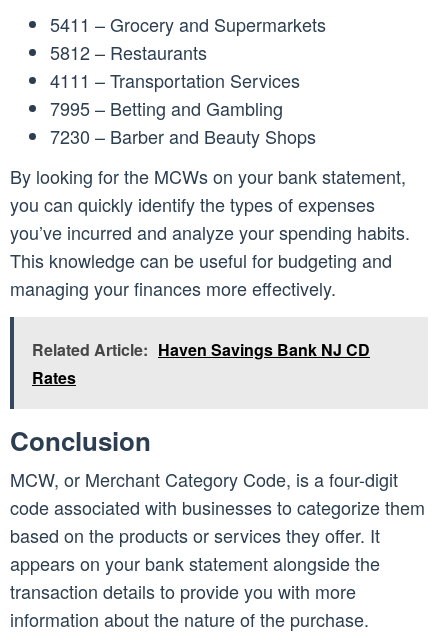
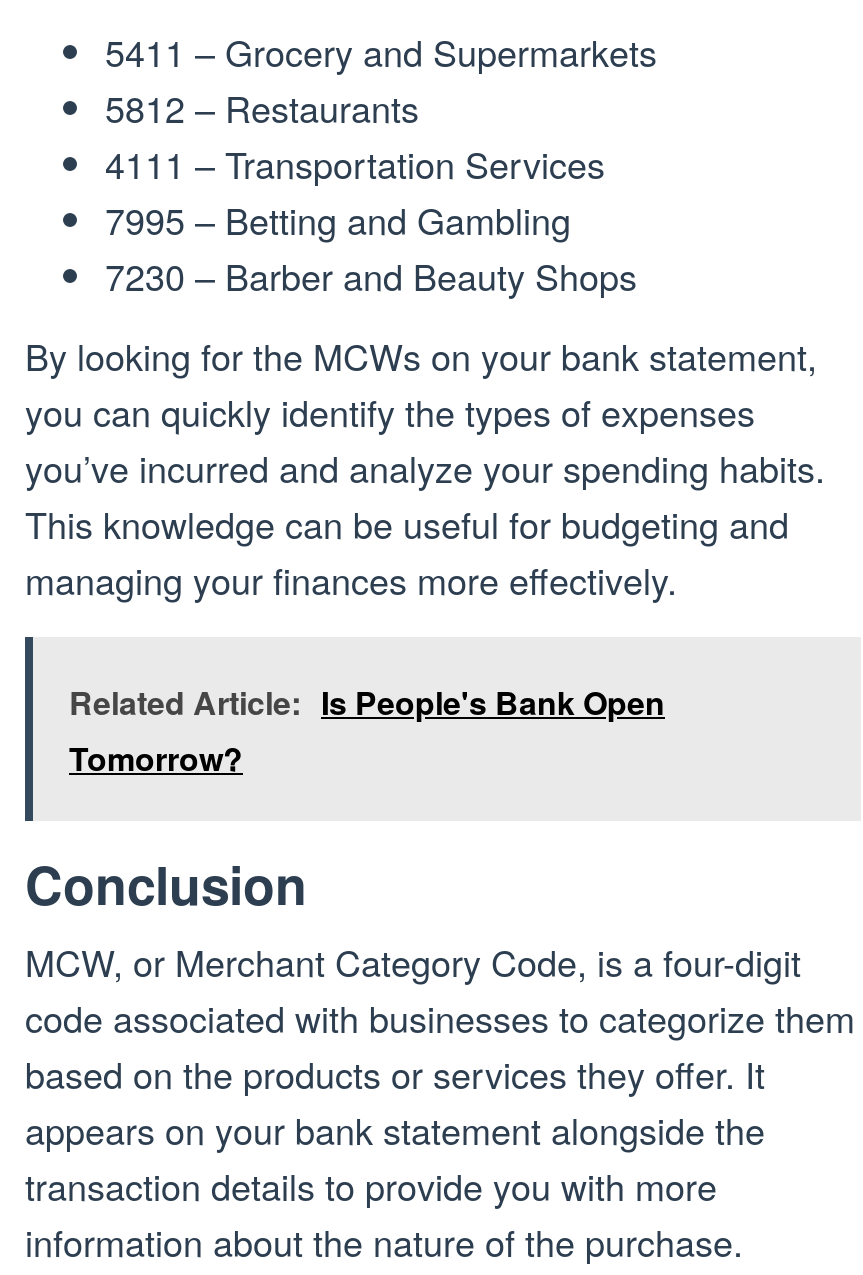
- Related Article: Haven Savings Bank NJ CD
- Rates
+ Related Article: Is People's Bank Open
+ Tomorrow?
